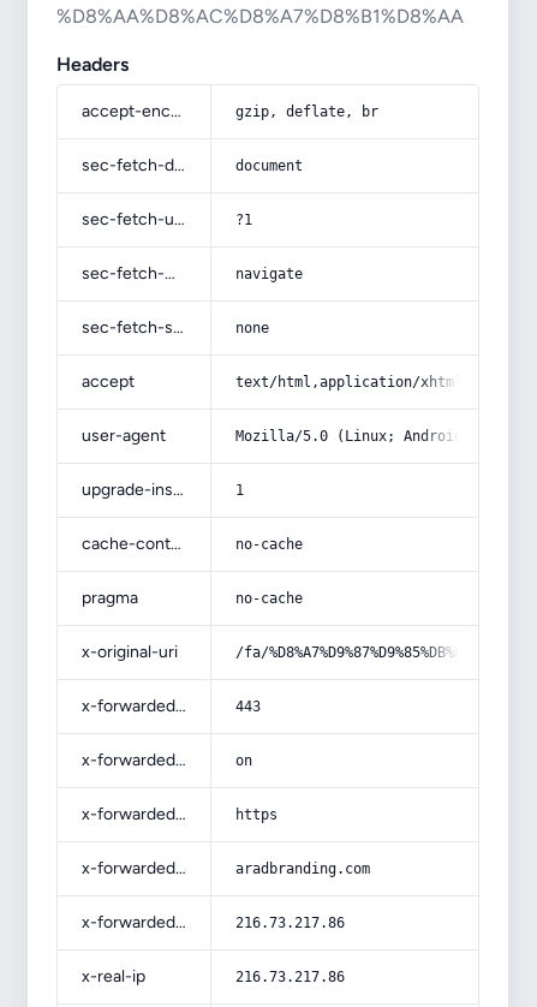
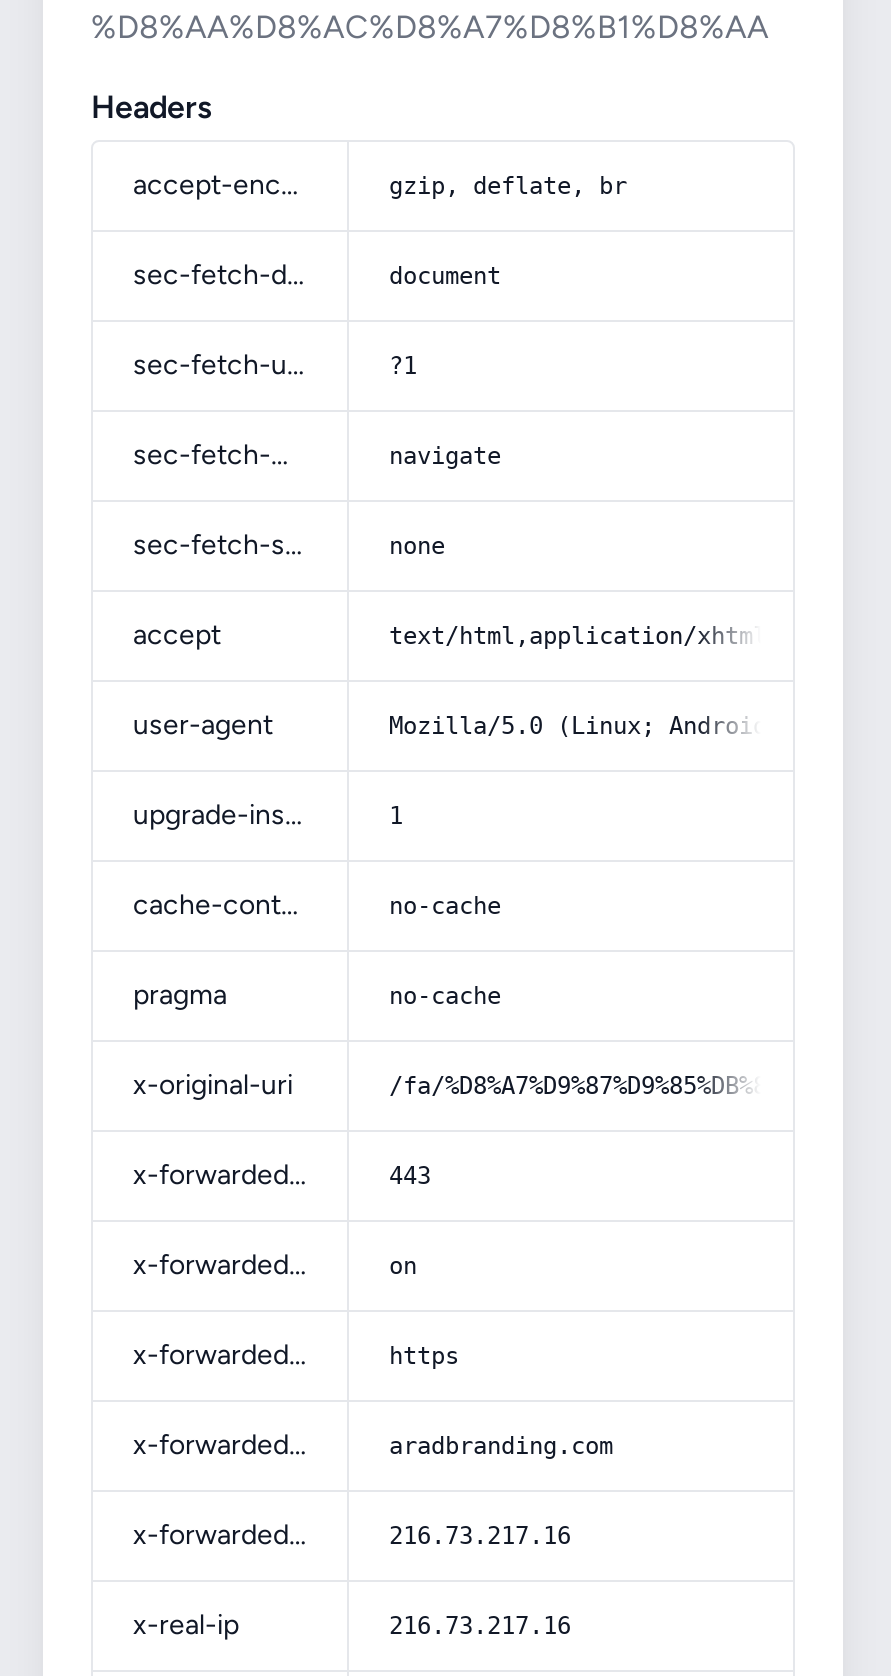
- 216.73.217.86
+ 216.73.217.16

- 216.73.217.86
+ 216.73.217.16
